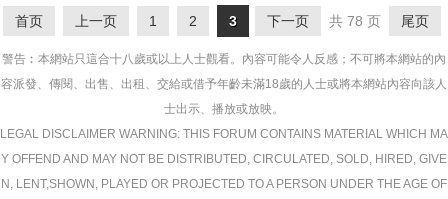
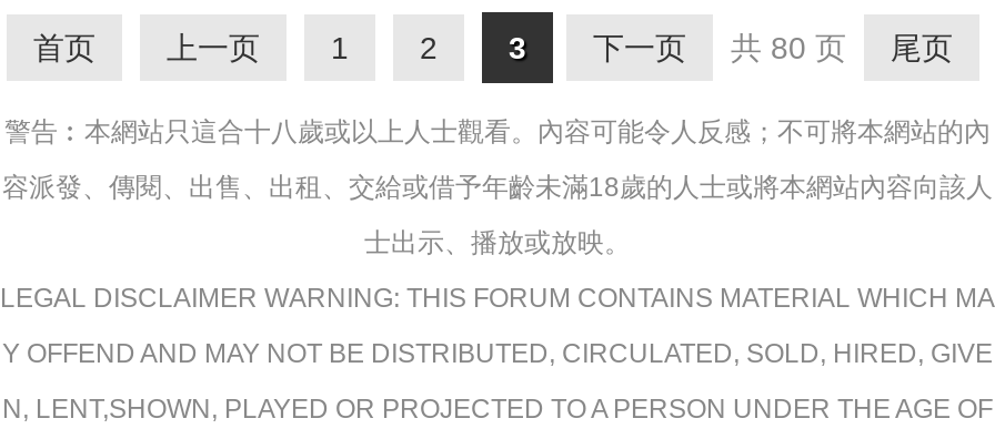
- 首页 上一页 1 2 3 下一页 共 78 页 尾页
+ 首页 上一页 1 2 3 下一页 共 80 页 尾页
